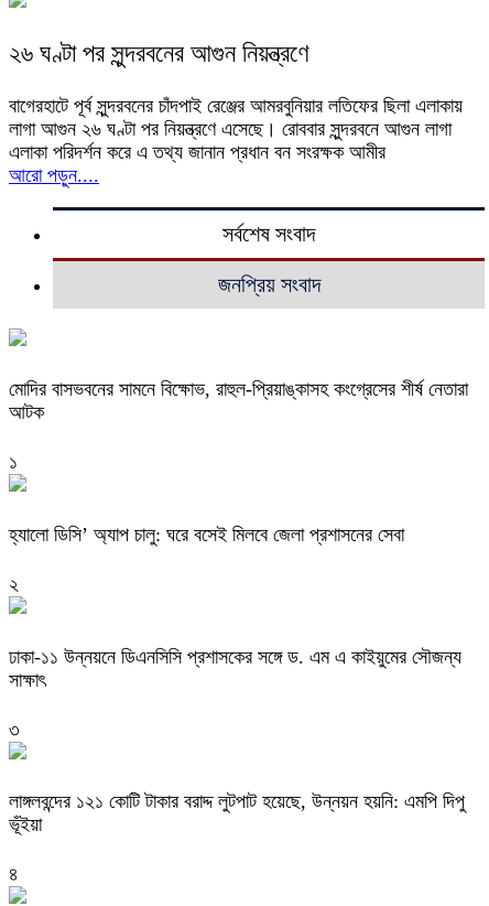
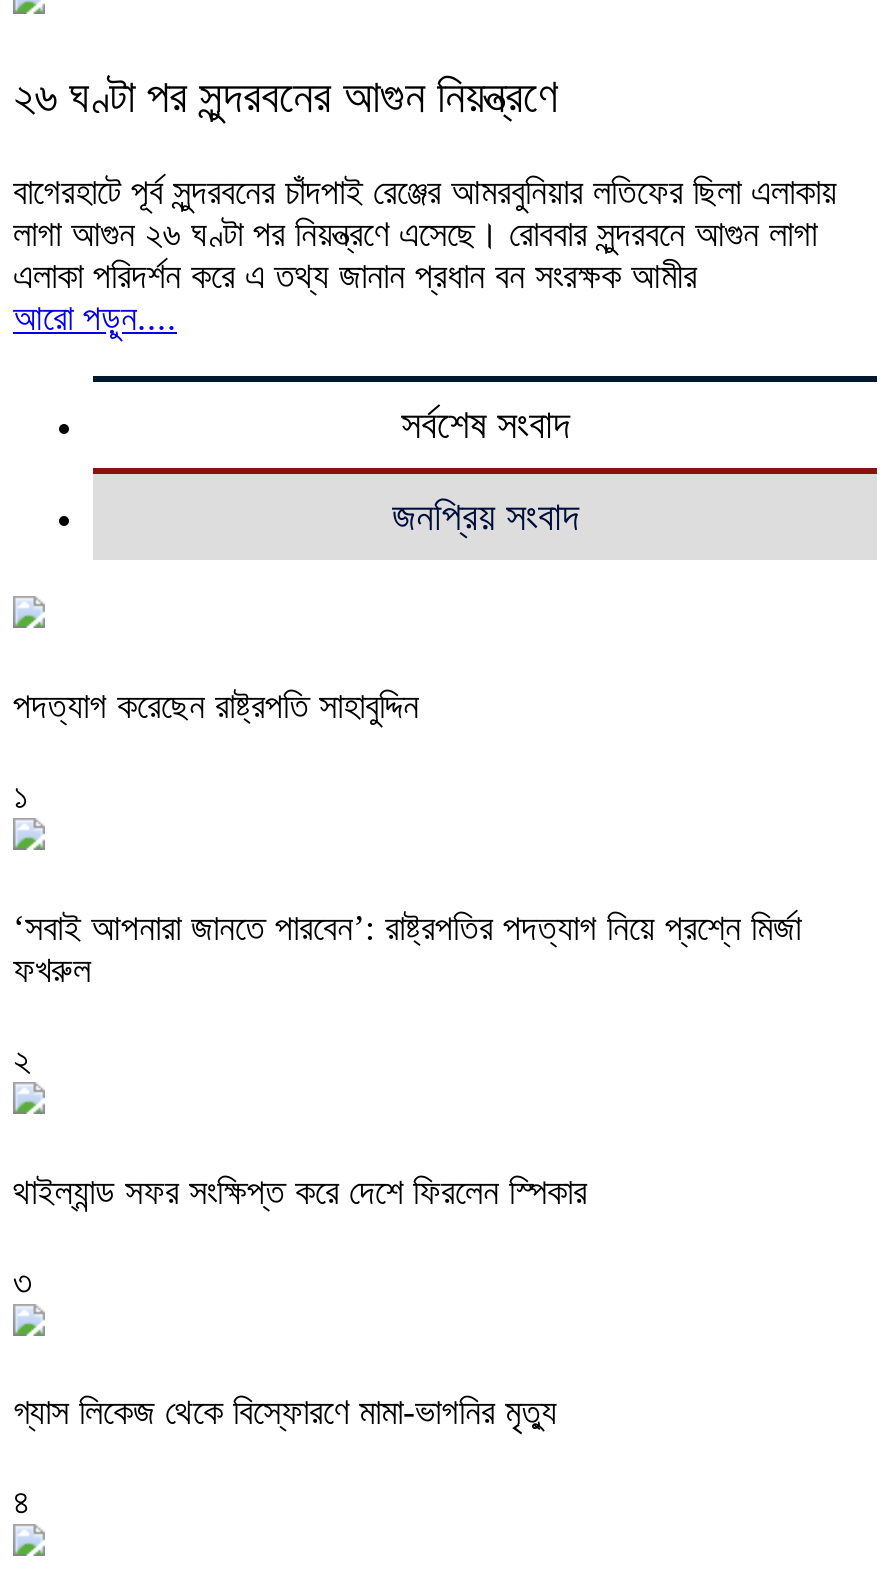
- মোদির বাসভবনের সামনে বিক্ষোভ, রাহুল-প্রিয়াঙ্কাসহ কংগ্রেসের শীর্ষ নেতারা
- আটক
+ পদত্যাগ করেছেন রাষ্ট্রপতি সাহাবুদ্দিন

- হ্যালো ডিসি’ অ্যাপ চালু: ঘরে বসেই মিলবে জেলা প্রশাসনের সেবা
+ ‘সবাই আপনারা জানতে পারবেন’: রাষ্ট্রপতির পদত্যাগ নিয়ে প্রশ্নে মির্জা
+ ফখরুল

- ঢাকা-১১ উন্নয়নে ডিএনসিসি প্রশাসকের সঙ্গে ড. এম এ কাইয়ুমের সৌজন্য
- সাক্ষাৎ
+ থাইল্যান্ড সফর সংক্ষিপ্ত করে দেশে ফিরলেন স্পিকার

- লাঙ্গলবন্দের ১২১ কোটি টাকার বরাদ্দ লুটপাট হয়েছে, উন্নয়ন হয়নি: এমপি দিপু
- ভূঁইয়া
+ গ্যাস লিকেজ থেকে বিস্ফোরণে মামা-ভাগনির মৃত্যু
